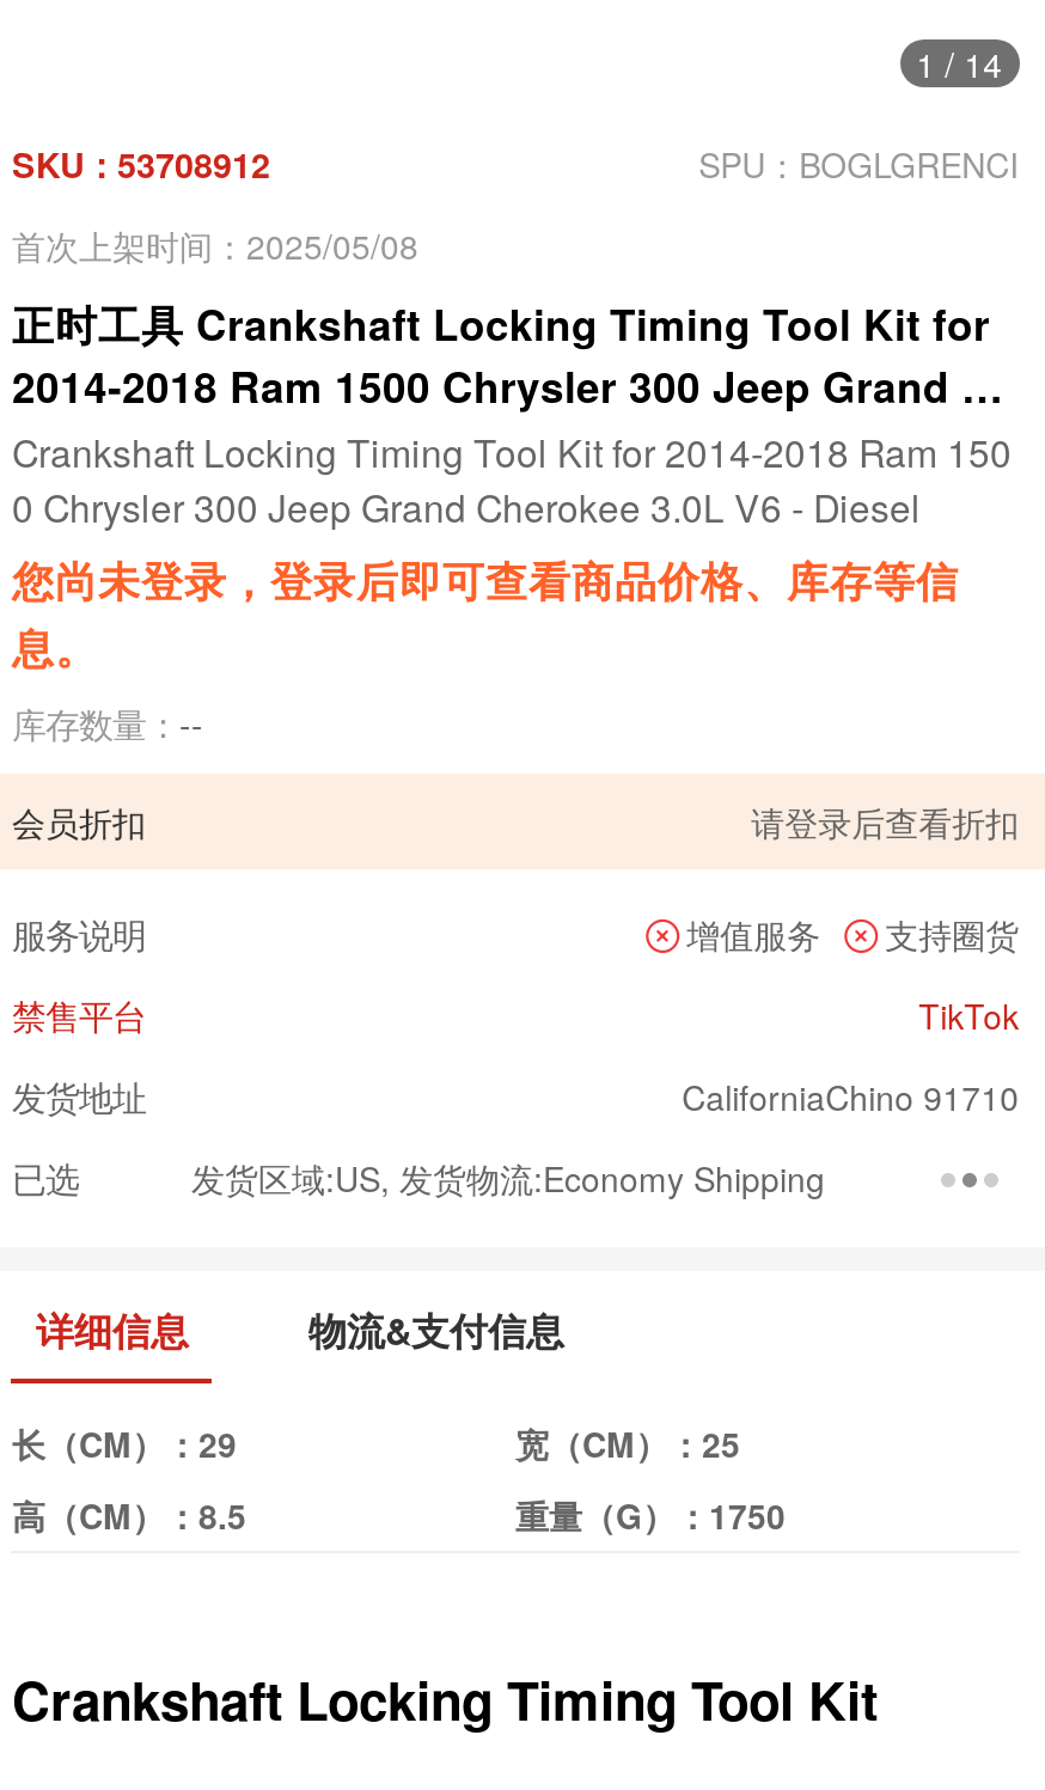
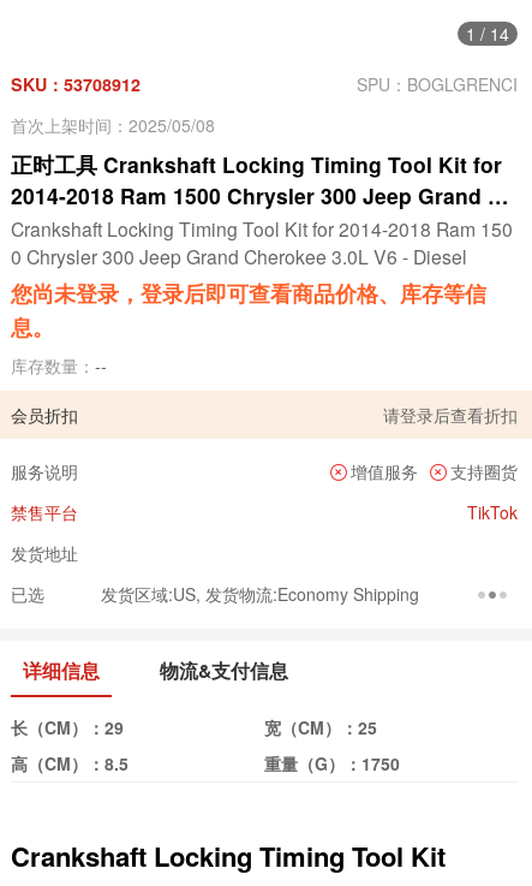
- CaliforniaChino 91710
